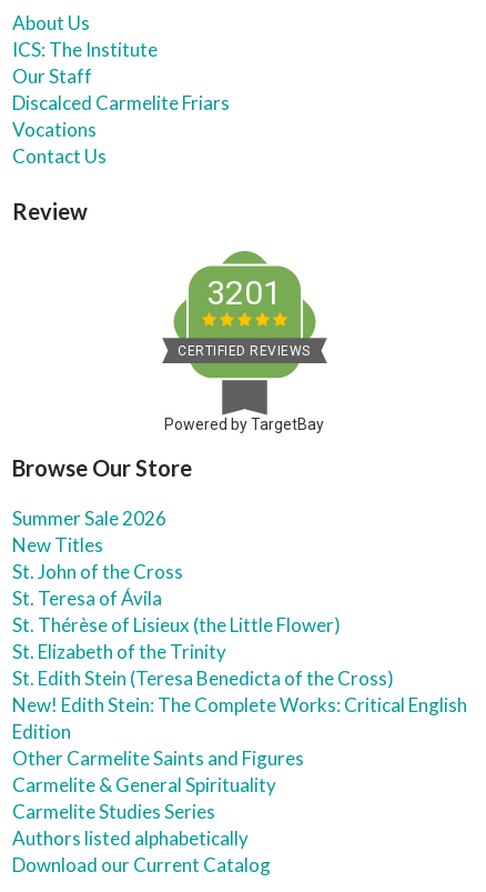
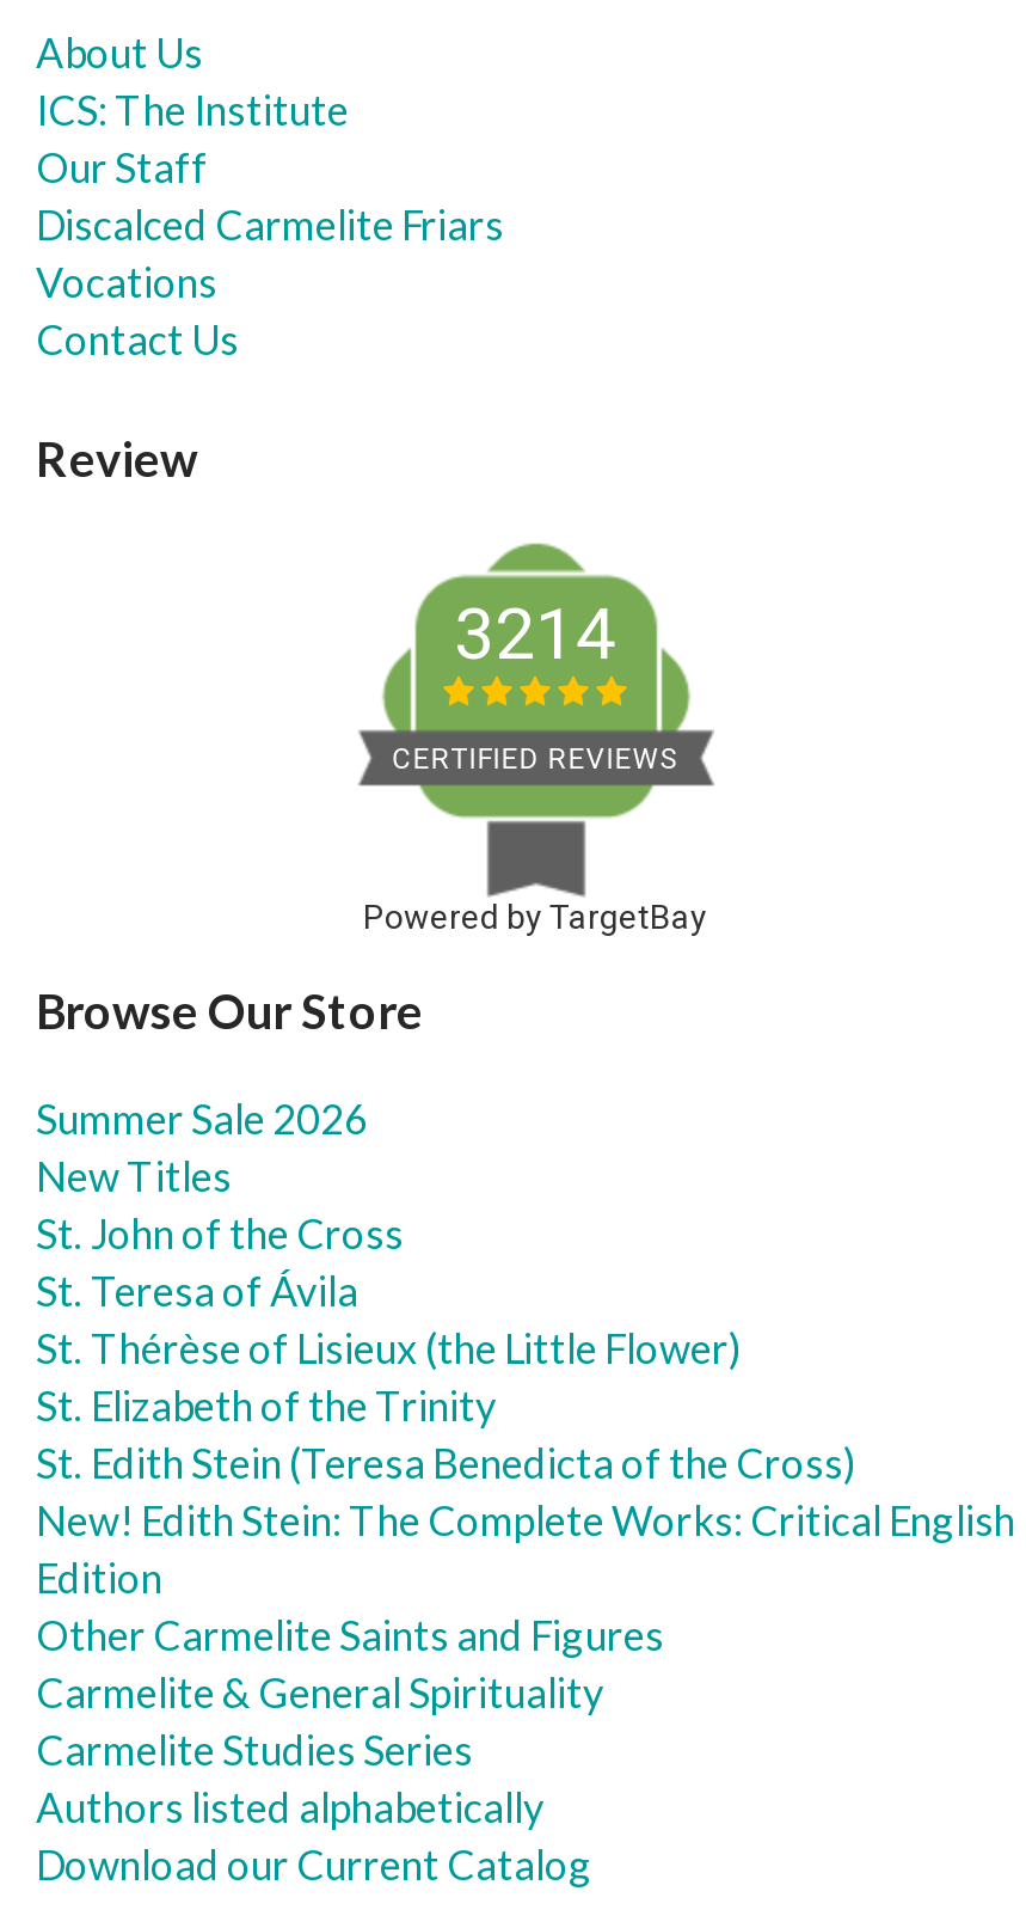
- 3201
+ 3214
